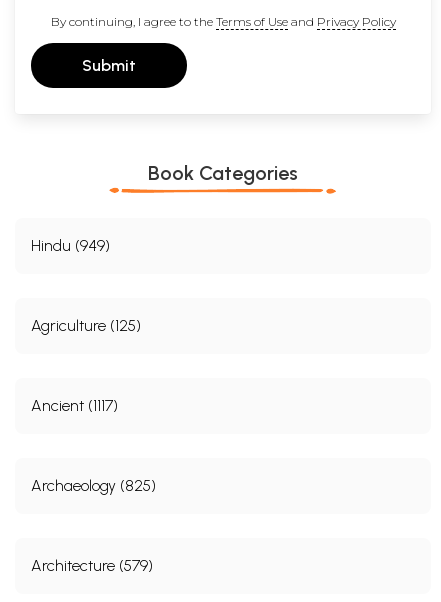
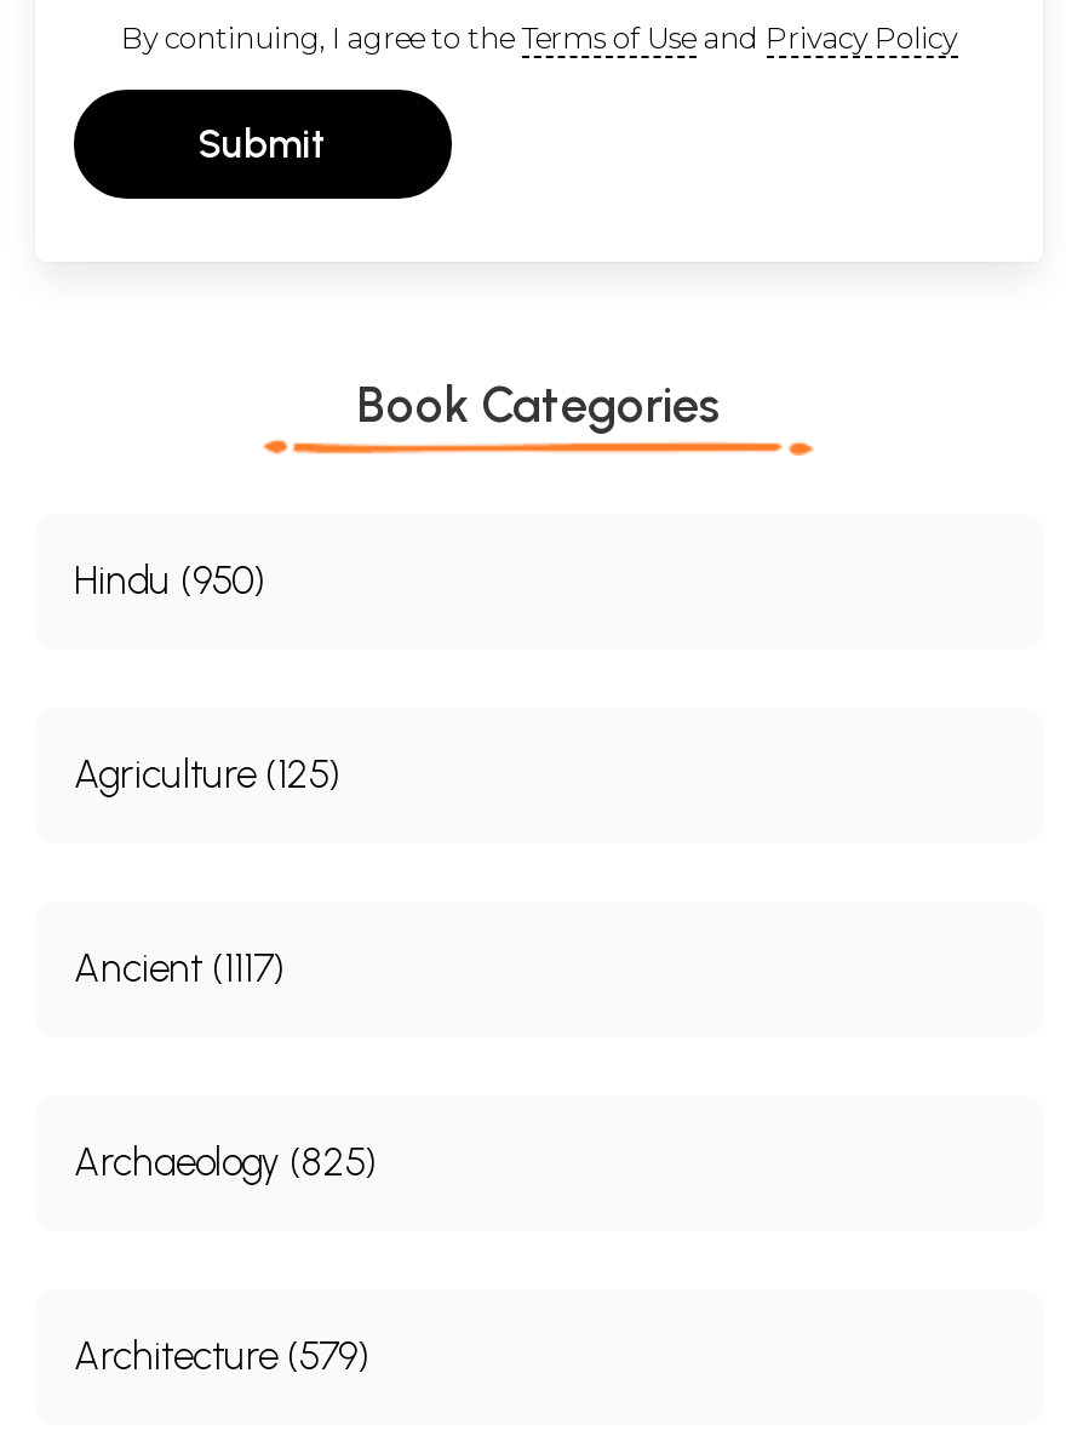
- Hindu (949)
+ Hindu (950)
